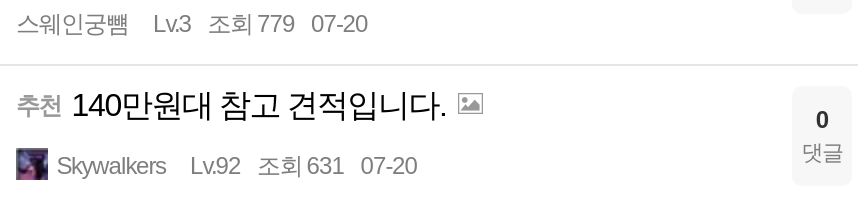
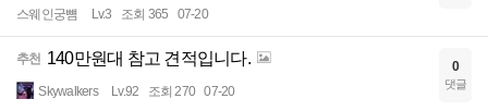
- 스웨인궁뻄 Lv.3 조회 779 07-20
+ 스웨인궁뻄 Lv.3 조회 365 07-20

- Skywalkers Lv.92 조회 631 07-20
+ Skywalkers Lv.92 조회 270 07-20
